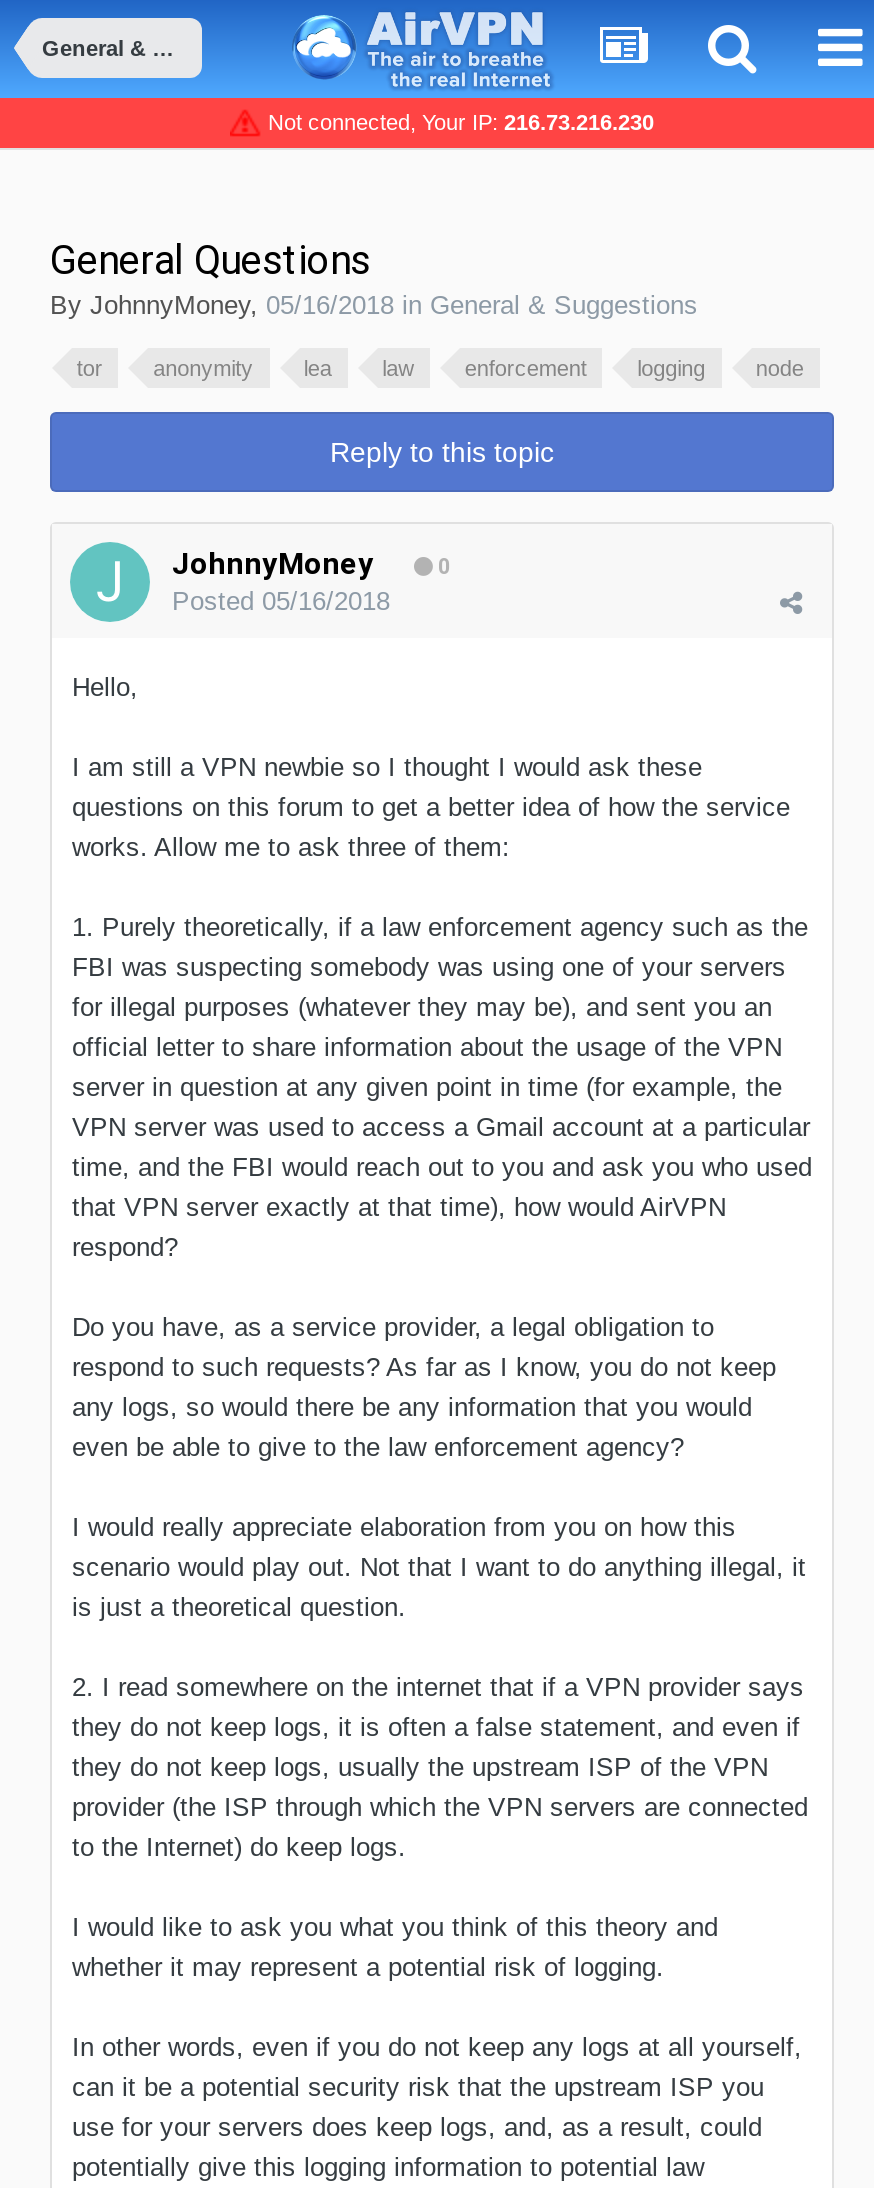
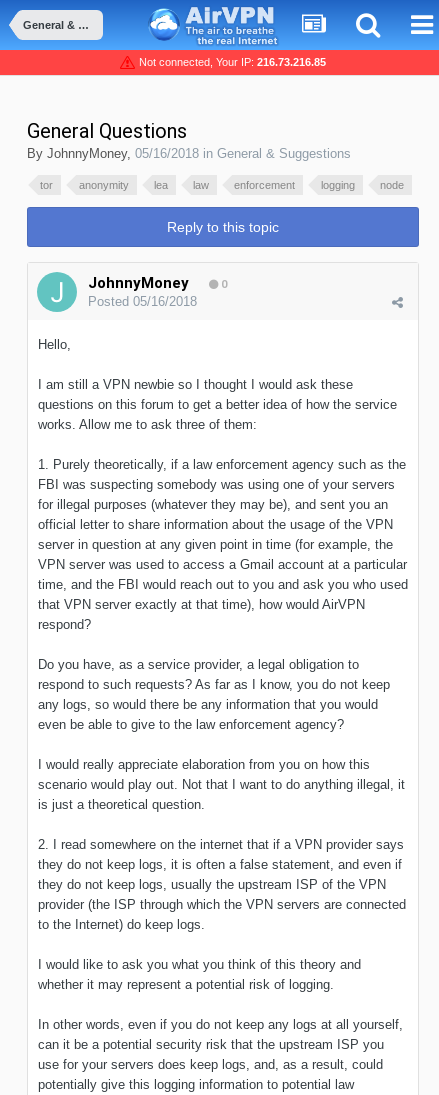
- Not connected, Your IP: 216.73.216.230
+ Not connected, Your IP: 216.73.216.85
